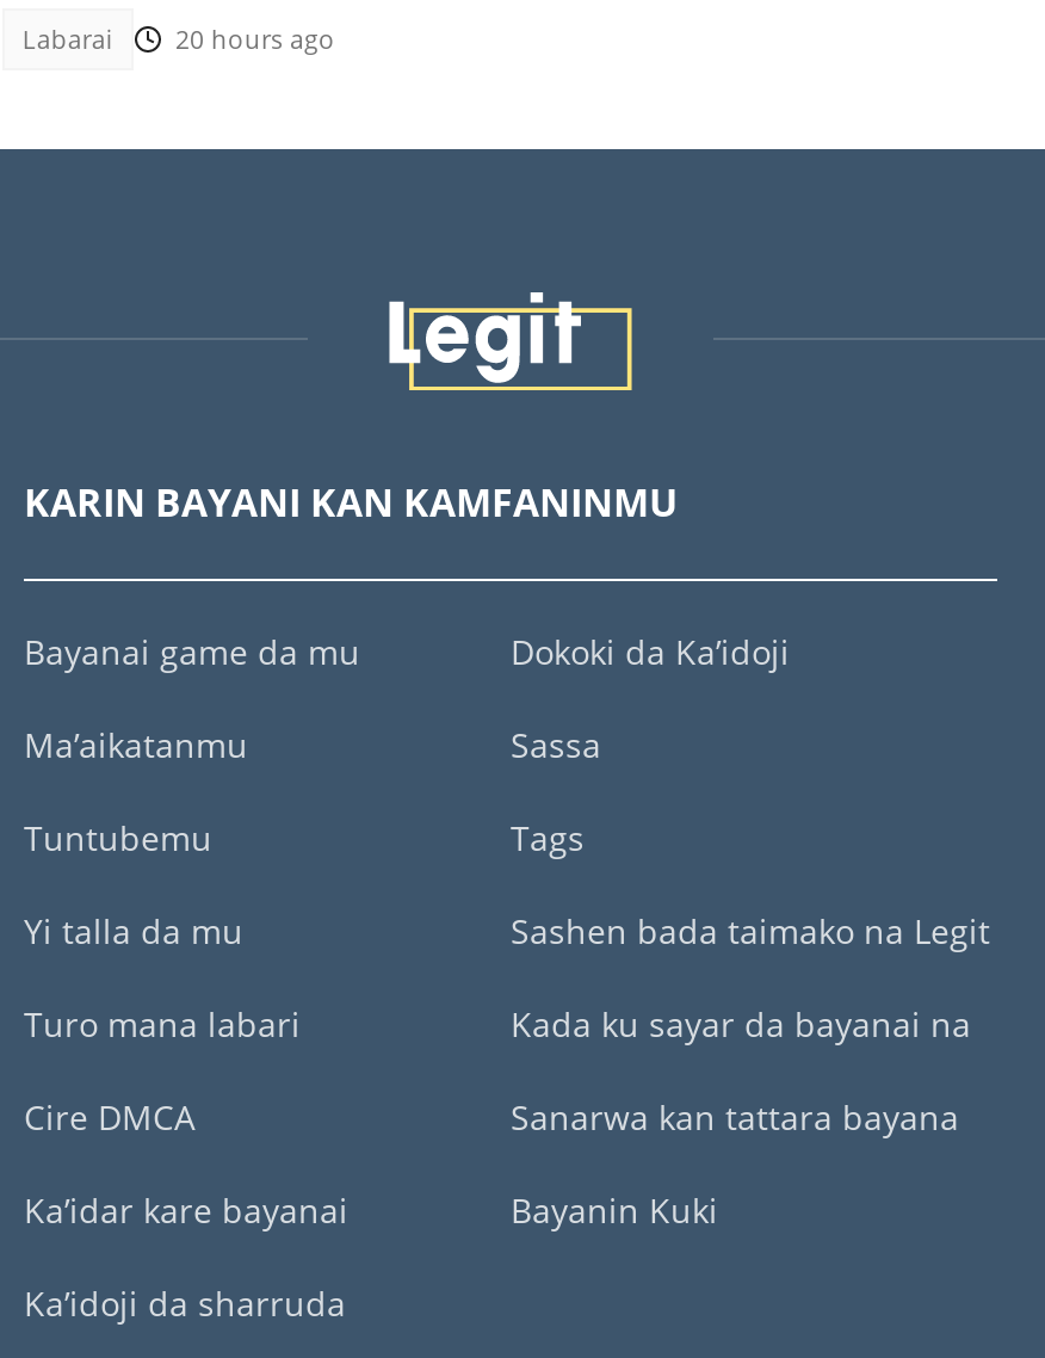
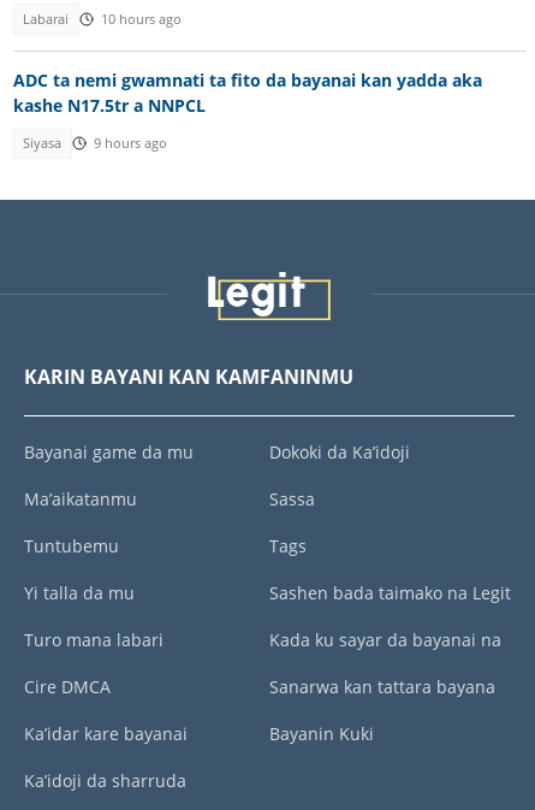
- 20 hours ago
+ 10 hours ago
+ ADC ta nemi gwamnati ta fito da bayanai kan yadda aka
+ kashe N17.5tr a NNPCL
+ Siyasa
+ 9 hours ago
